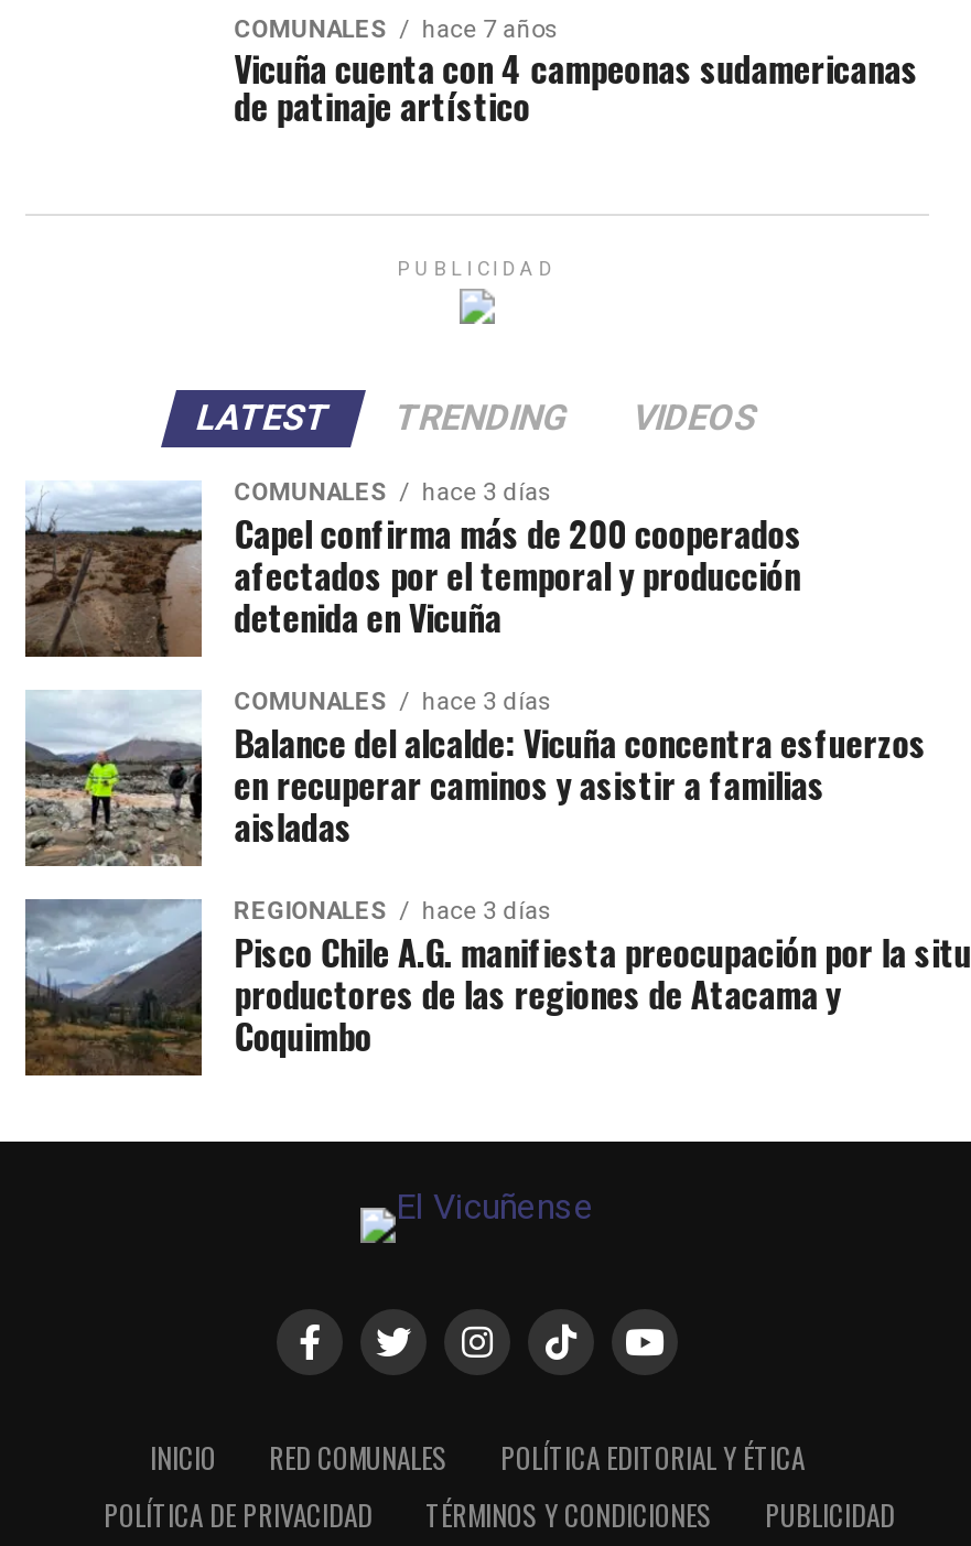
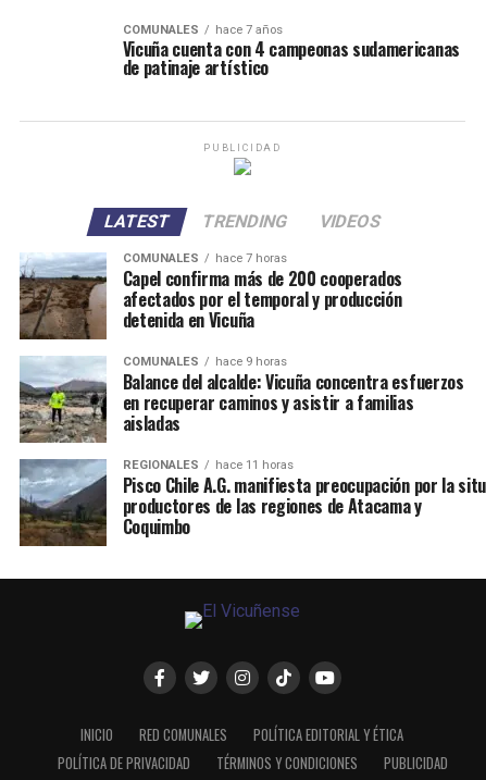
- COMUNALES hace 3 días
+ COMUNALES hace 7 horas

- COMUNALES hace 3 días
+ COMUNALES hace 9 horas

- REGIONALES hace 3 días
+ REGIONALES hace 11 horas
